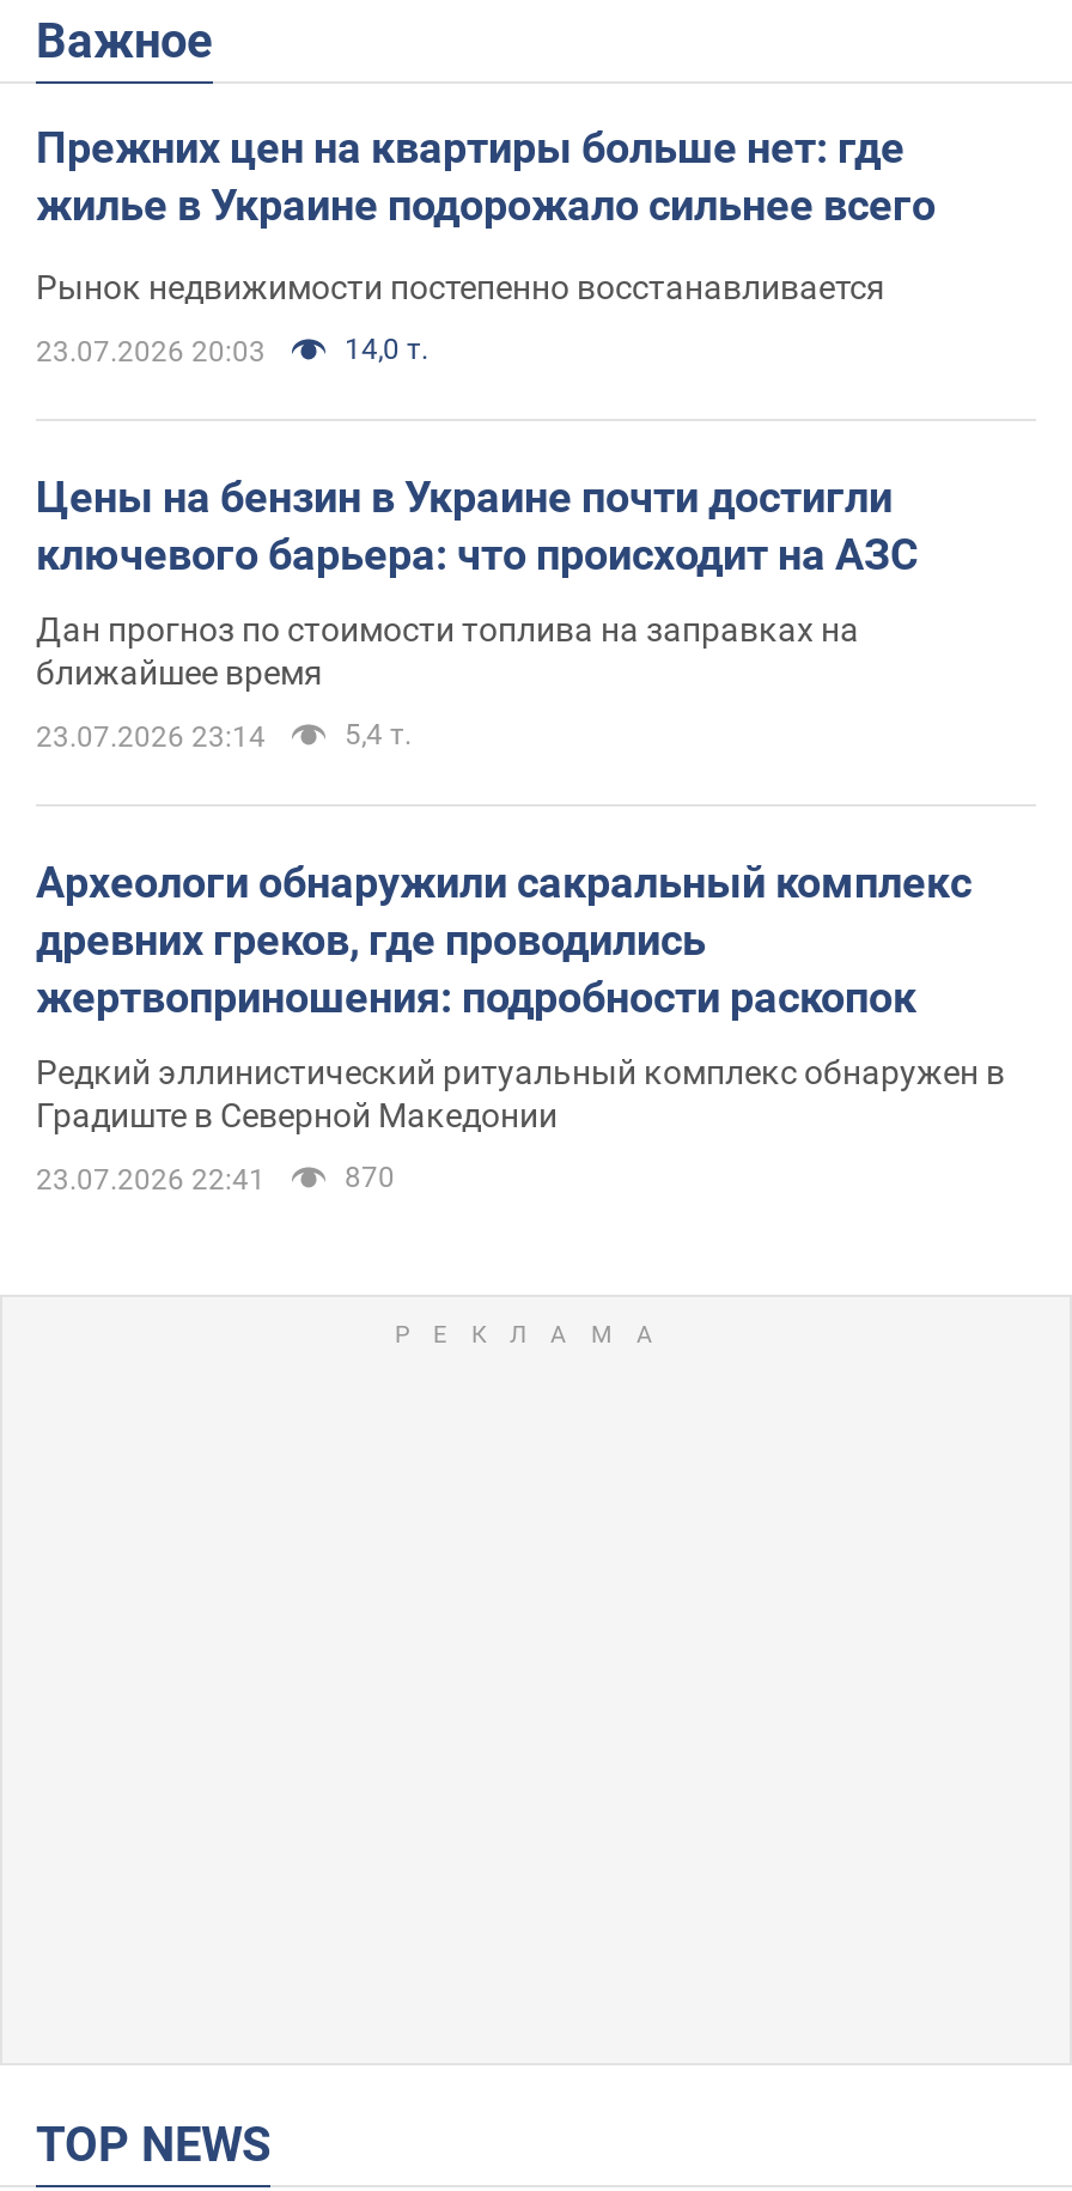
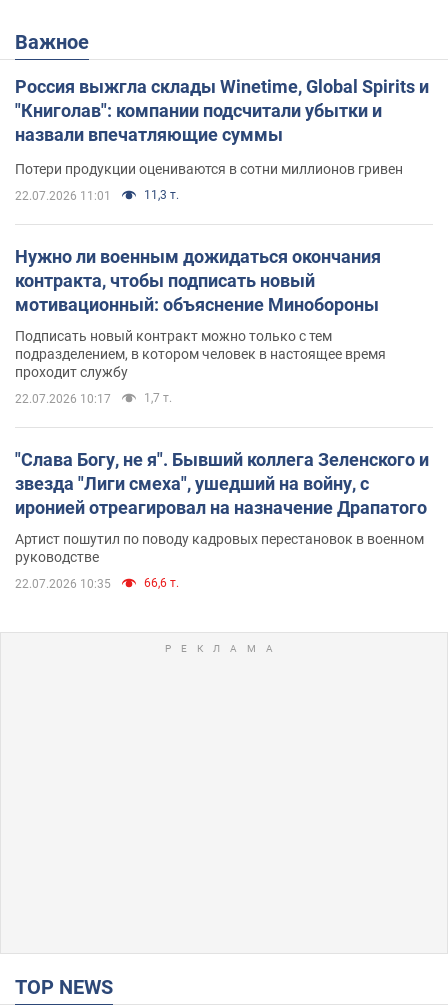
- Прежних цен на квартиры больше нет: где
- жилье в Украине подорожало сильнее всего
+ Россия выжгла склады Winetime, Global Spirits и
+ "Книголав": компании подсчитали убытки и
+ назвали впечатляющие суммы

- Рынок недвижимости постепенно восстанавливается
+ Потери продукции оцениваются в сотни миллионов гривен

- 23.07.2026 20:03
- 14,0 т.
+ 22.07.2026 11:01
+ 11,3 т.

- Цены на бензин в Украине почти достигли
- ключевого барьера: что происходит на АЗС
+ Нужно ли военным дожидаться окончания
+ контракта, чтобы подписать новый
+ мотивационный: объяснение Минобороны

- Дан прогноз по стоимости топлива на заправках на
- ближайшее время
+ Подписать новый контракт можно только с тем
+ подразделением, в котором человек в настоящее время
+ проходит службу

- 23.07.2026 23:14
- 5,4 т.
+ 22.07.2026 10:17
+ 1,7 т.

- Археологи обнаружили сакральный комплекс
- древних греков, где проводились
- жертвоприношения: подробности раскопок
+ "Слава Богу, не я". Бывший коллега Зеленского и
+ звезда "Лиги смеха", ушедший на войну, с
+ иронией отреагировал на назначение Драпатого

- Редкий эллинистический ритуальный комплекс обнаружен в
- Градиште в Северной Македонии
+ Артист пошутил по поводу кадровых перестановок в военном
+ руководстве

- 23.07.2026 22:41
- 870
+ 22.07.2026 10:35
+ 66,6 т.
